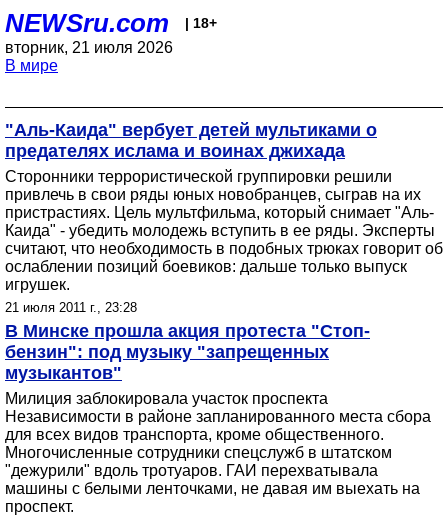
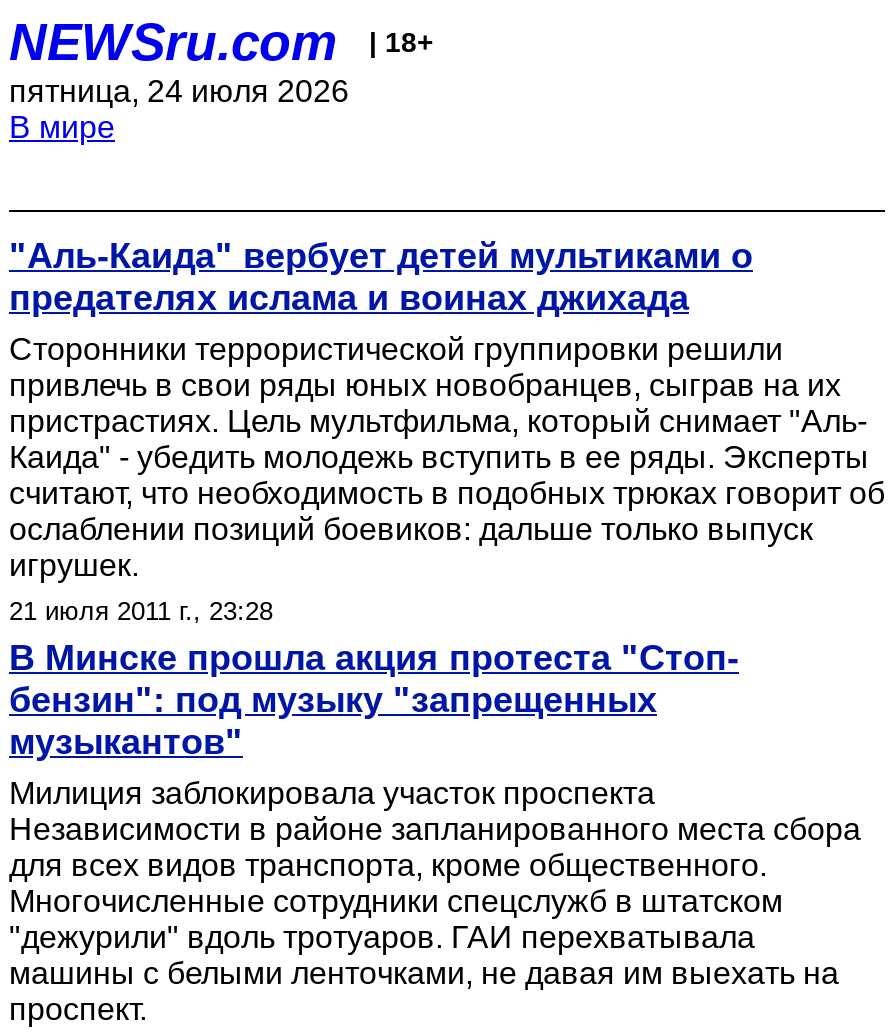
- вторник, 21 июля 2026
+ пятница, 24 июля 2026
